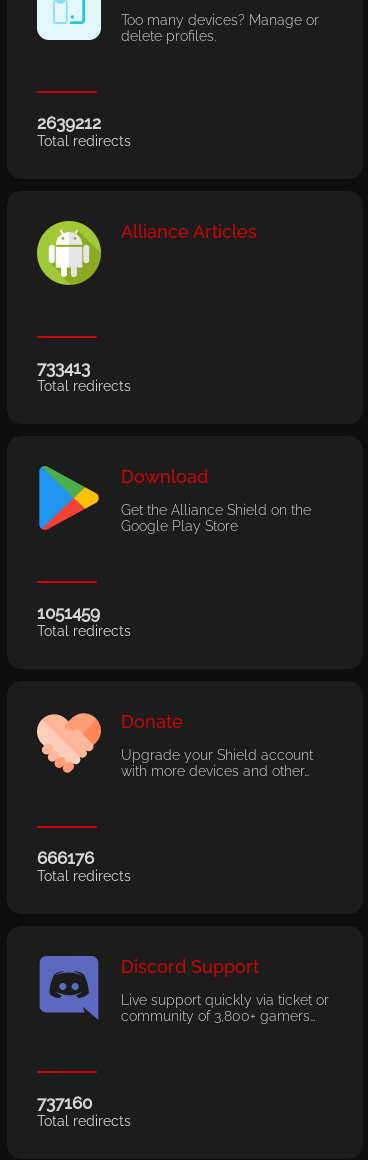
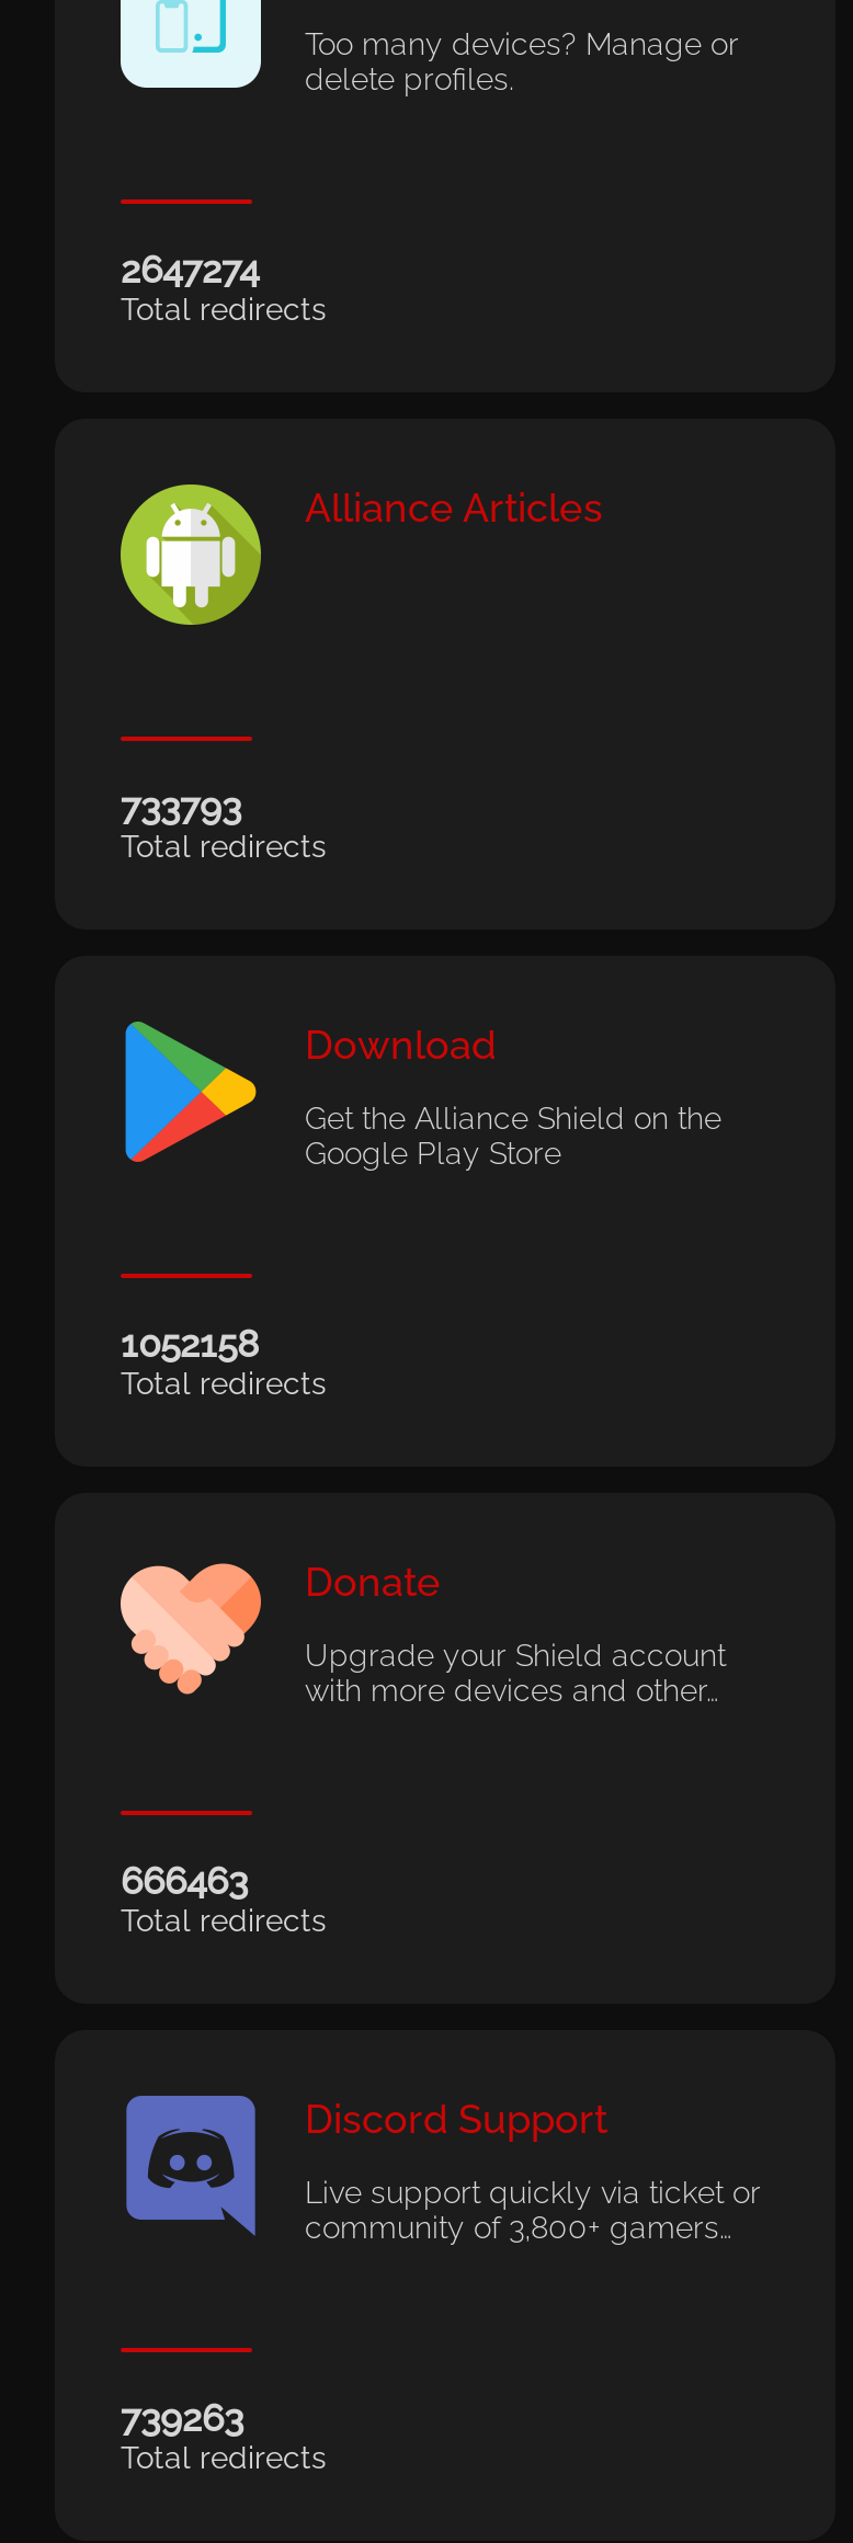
- 2639212
+ 2647274

- 733413
+ 733793

- 1051459
+ 1052158

- 666176
+ 666463

- 737160
+ 739263
